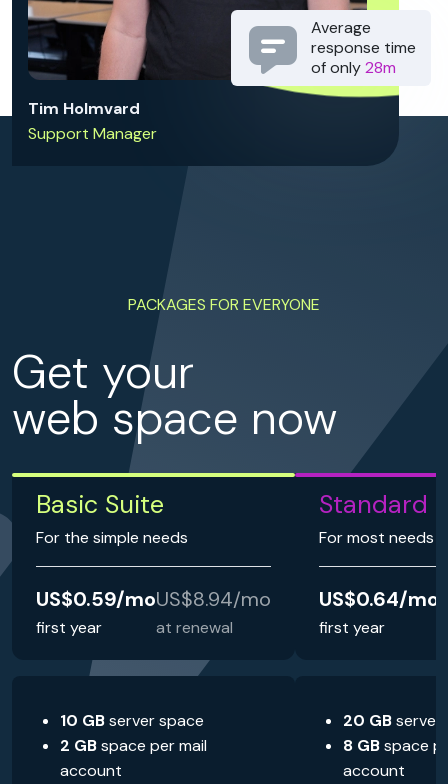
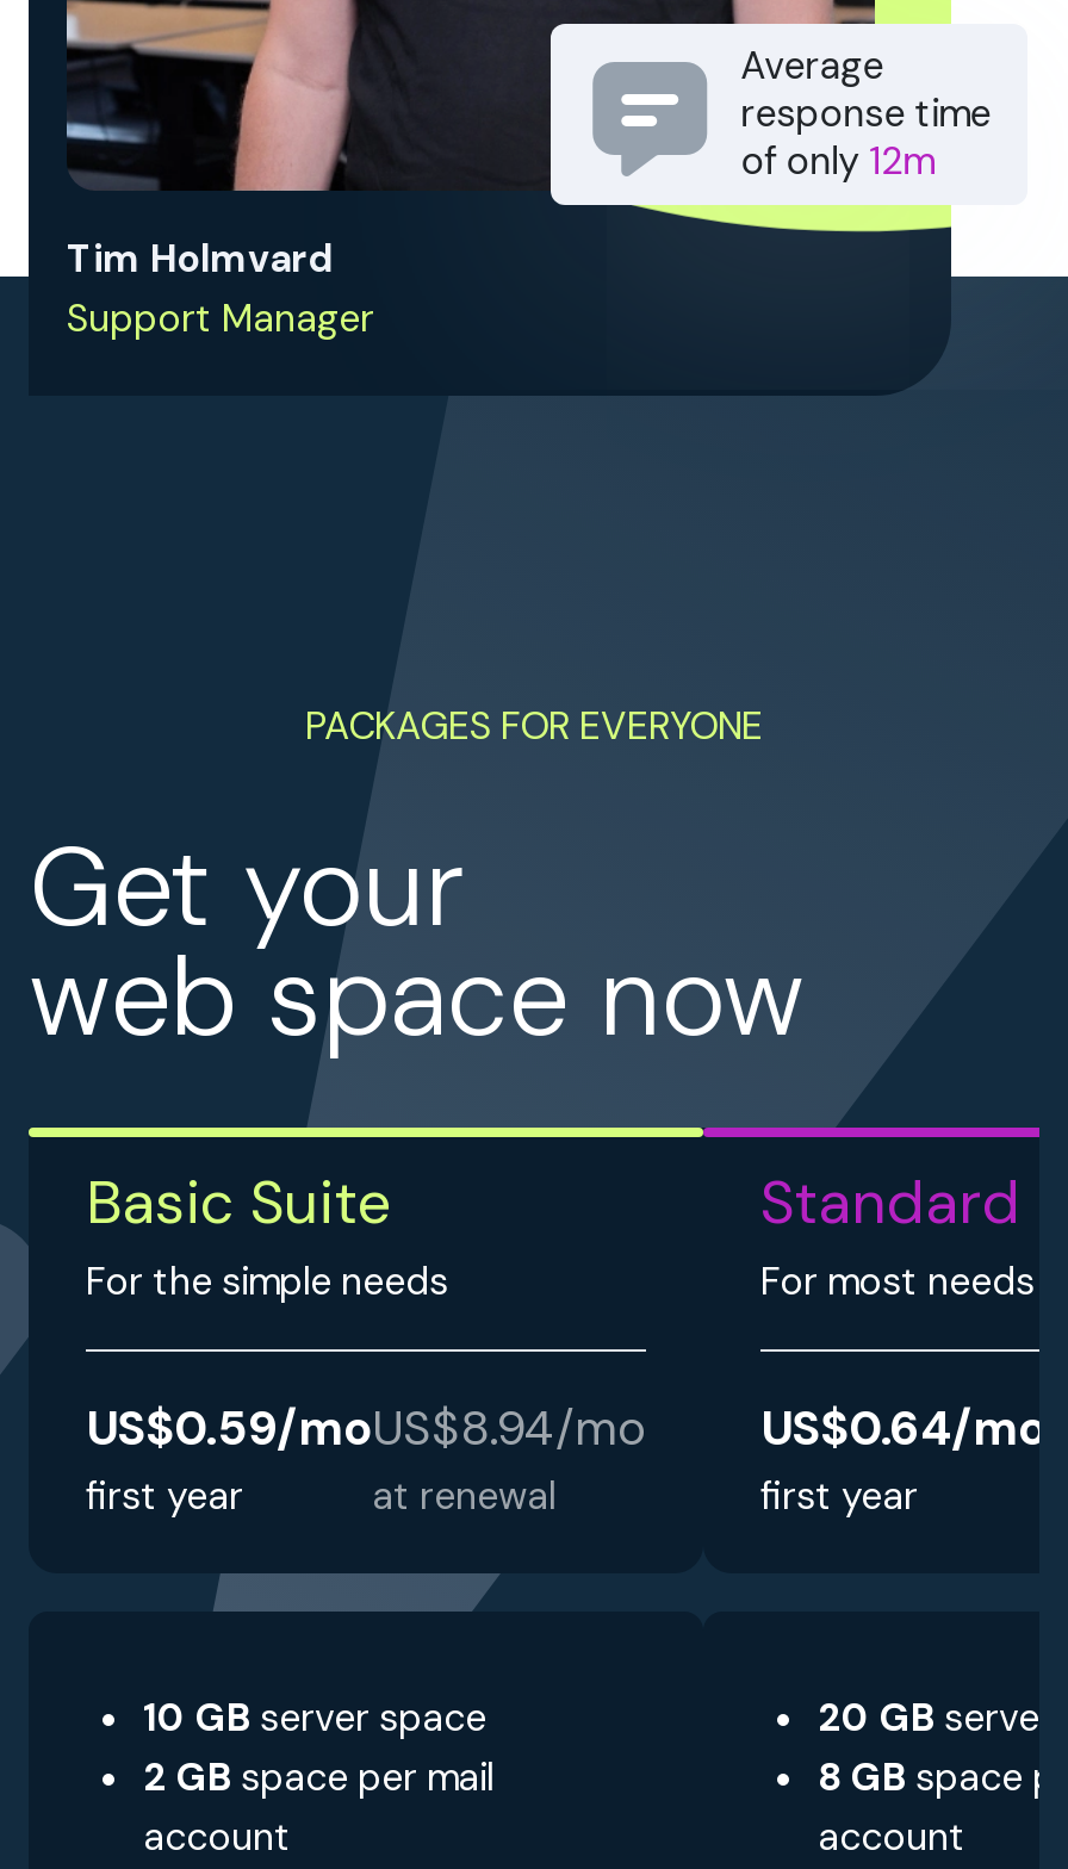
- of only 28m
+ of only 12m
